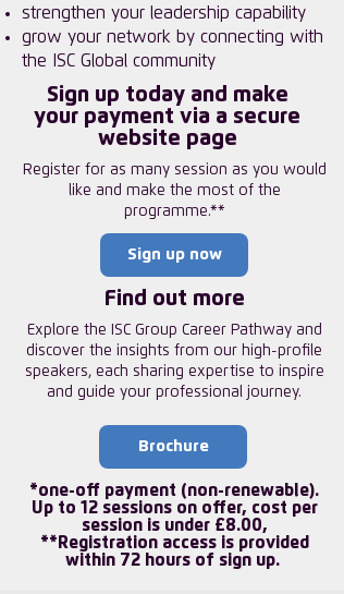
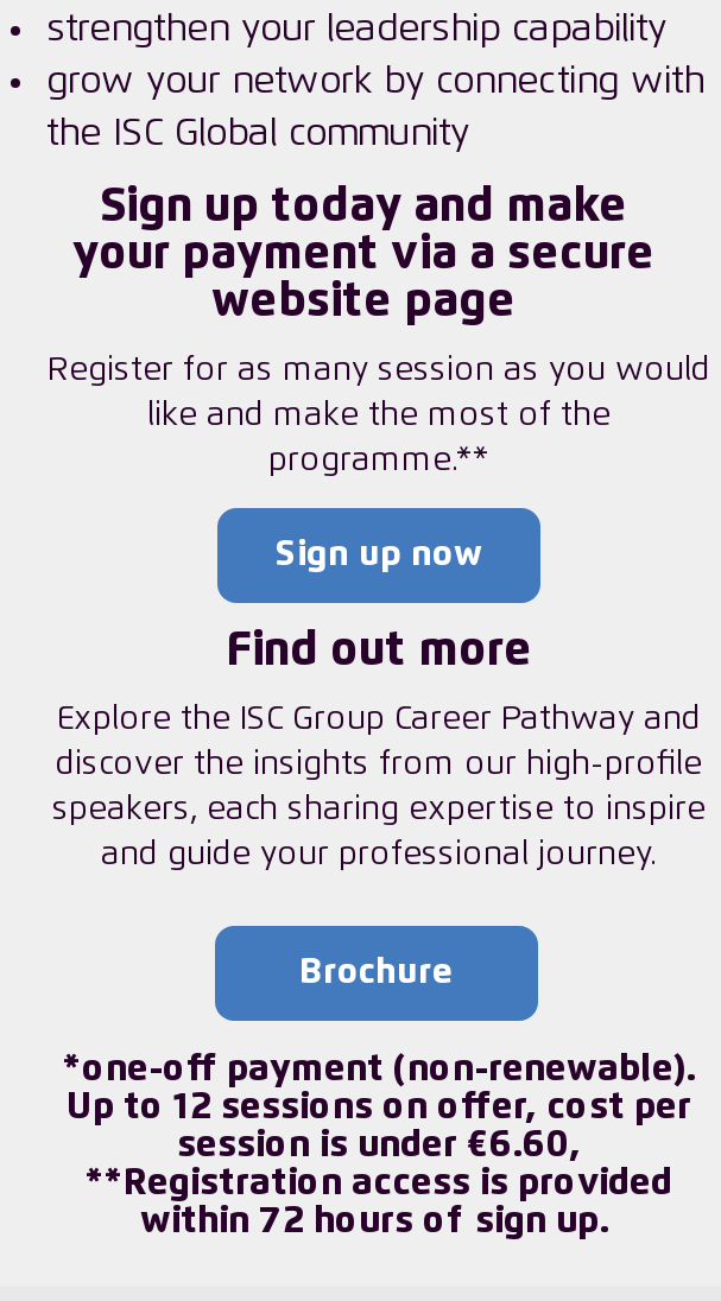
- session is under £8.00,
+ session is under €6.60,
